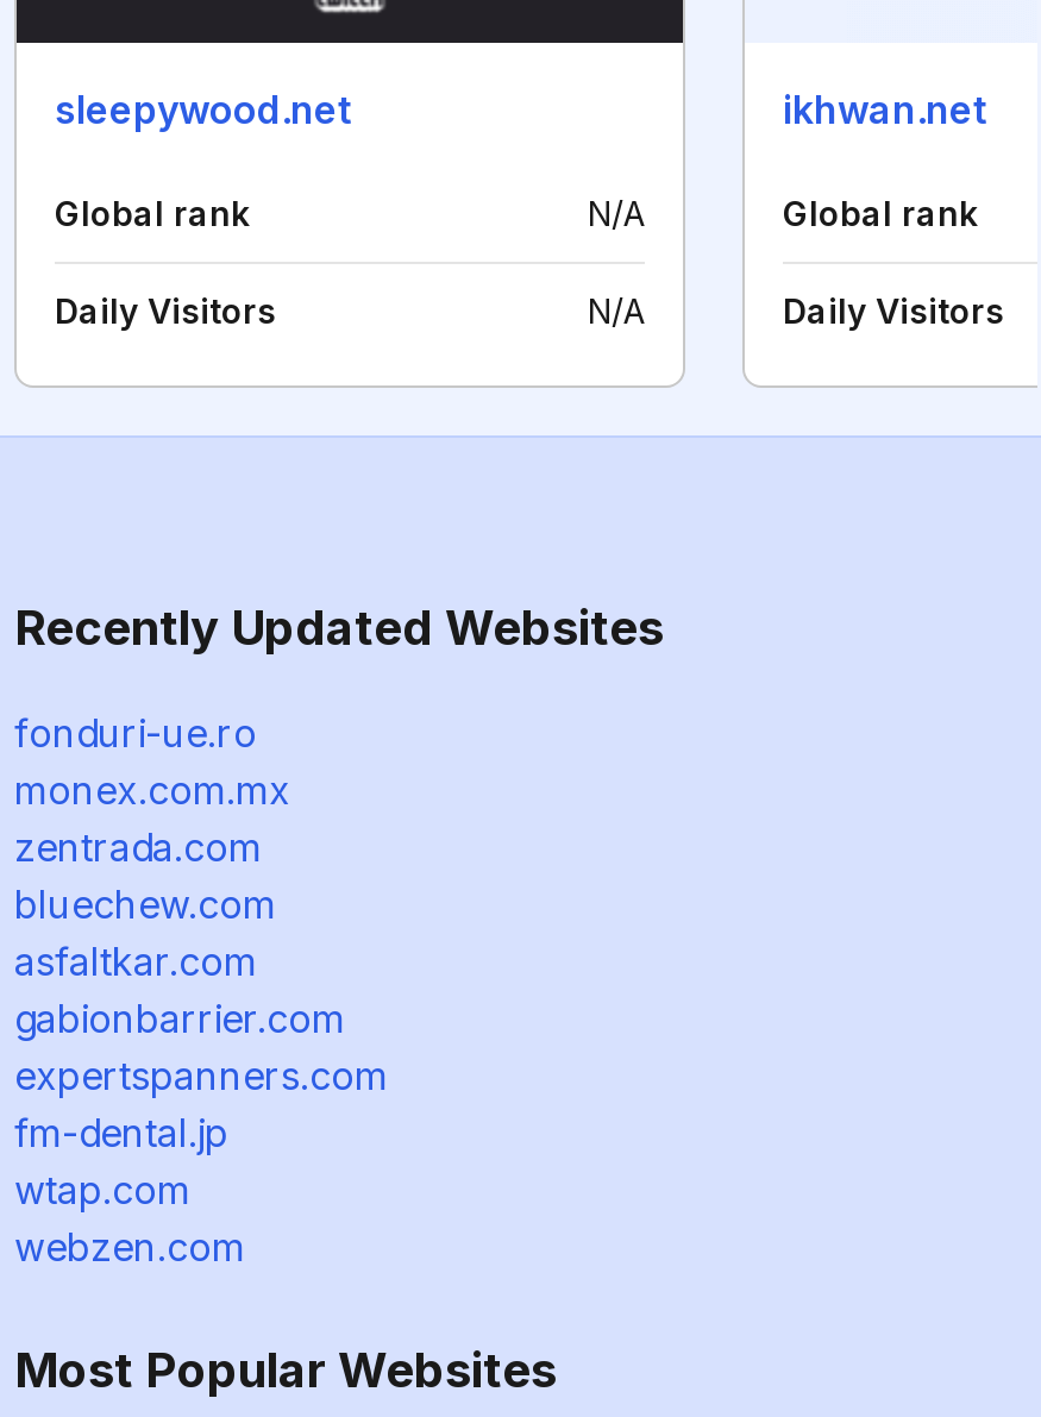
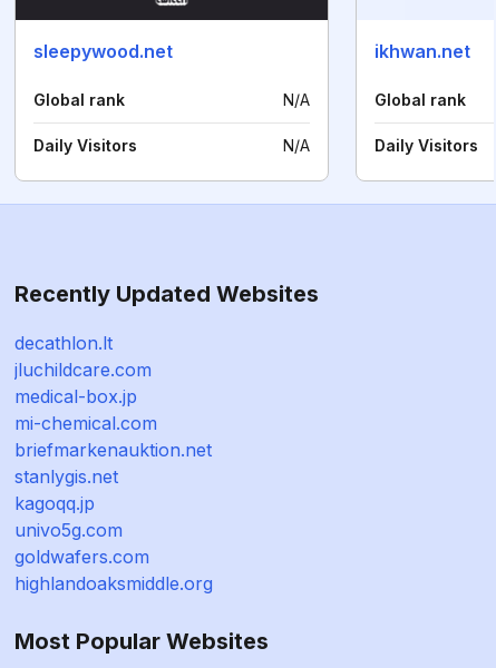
- fonduri-ue.ro
- monex.com.mx
- zentrada.com
- bluechew.com
- asfaltkar.com
- gabionbarrier.com
- expertspanners.com
- fm-dental.jp
- wtap.com
- webzen.com
+ decathlon.lt
+ jluchildcare.com
+ medical-box.jp
+ mi-chemical.com
+ briefmarkenauktion.net
+ stanlygis.net
+ kagoqq.jp
+ univo5g.com
+ goldwafers.com
+ highlandoaksmiddle.org
